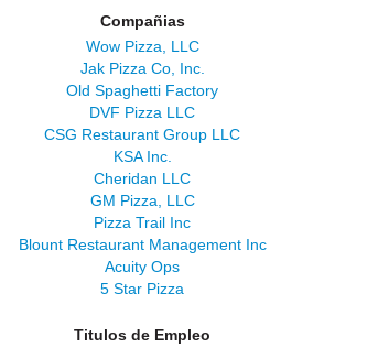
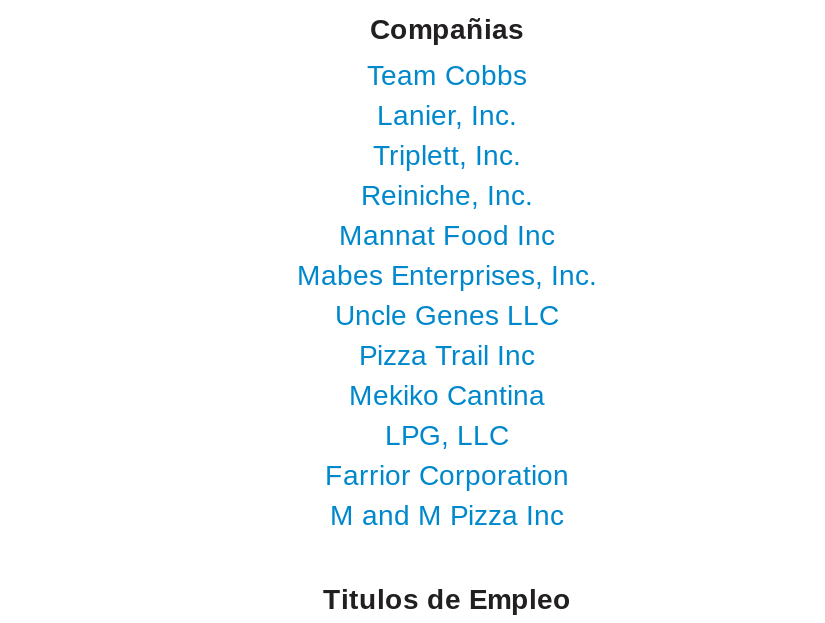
- Wow Pizza, LLC
- Jak Pizza Co, Inc.
- Old Spaghetti Factory
- DVF Pizza LLC
- CSG Restaurant Group LLC
- KSA Inc.
- Cheridan LLC
- GM Pizza, LLC
+ Team Cobbs
+ Lanier, Inc.
+ Triplett, Inc.
+ Reiniche, Inc.
+ Mannat Food Inc
+ Mabes Enterprises, Inc.
+ Uncle Genes LLC

moved up: Pizza Trail Inc

- Blount Restaurant Management Inc
- Acuity Ops
- 5 Star Pizza
+ Mekiko Cantina
+ LPG, LLC
+ Farrior Corporation
+ M and M Pizza Inc
